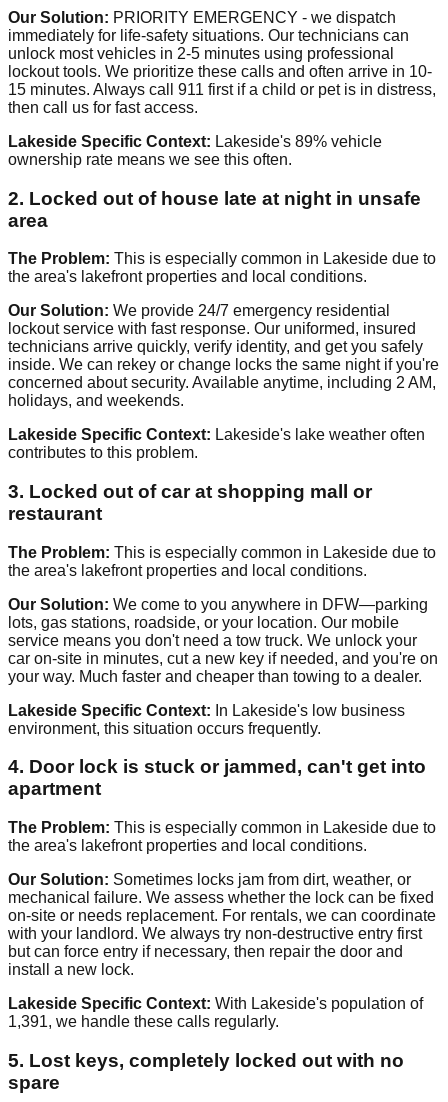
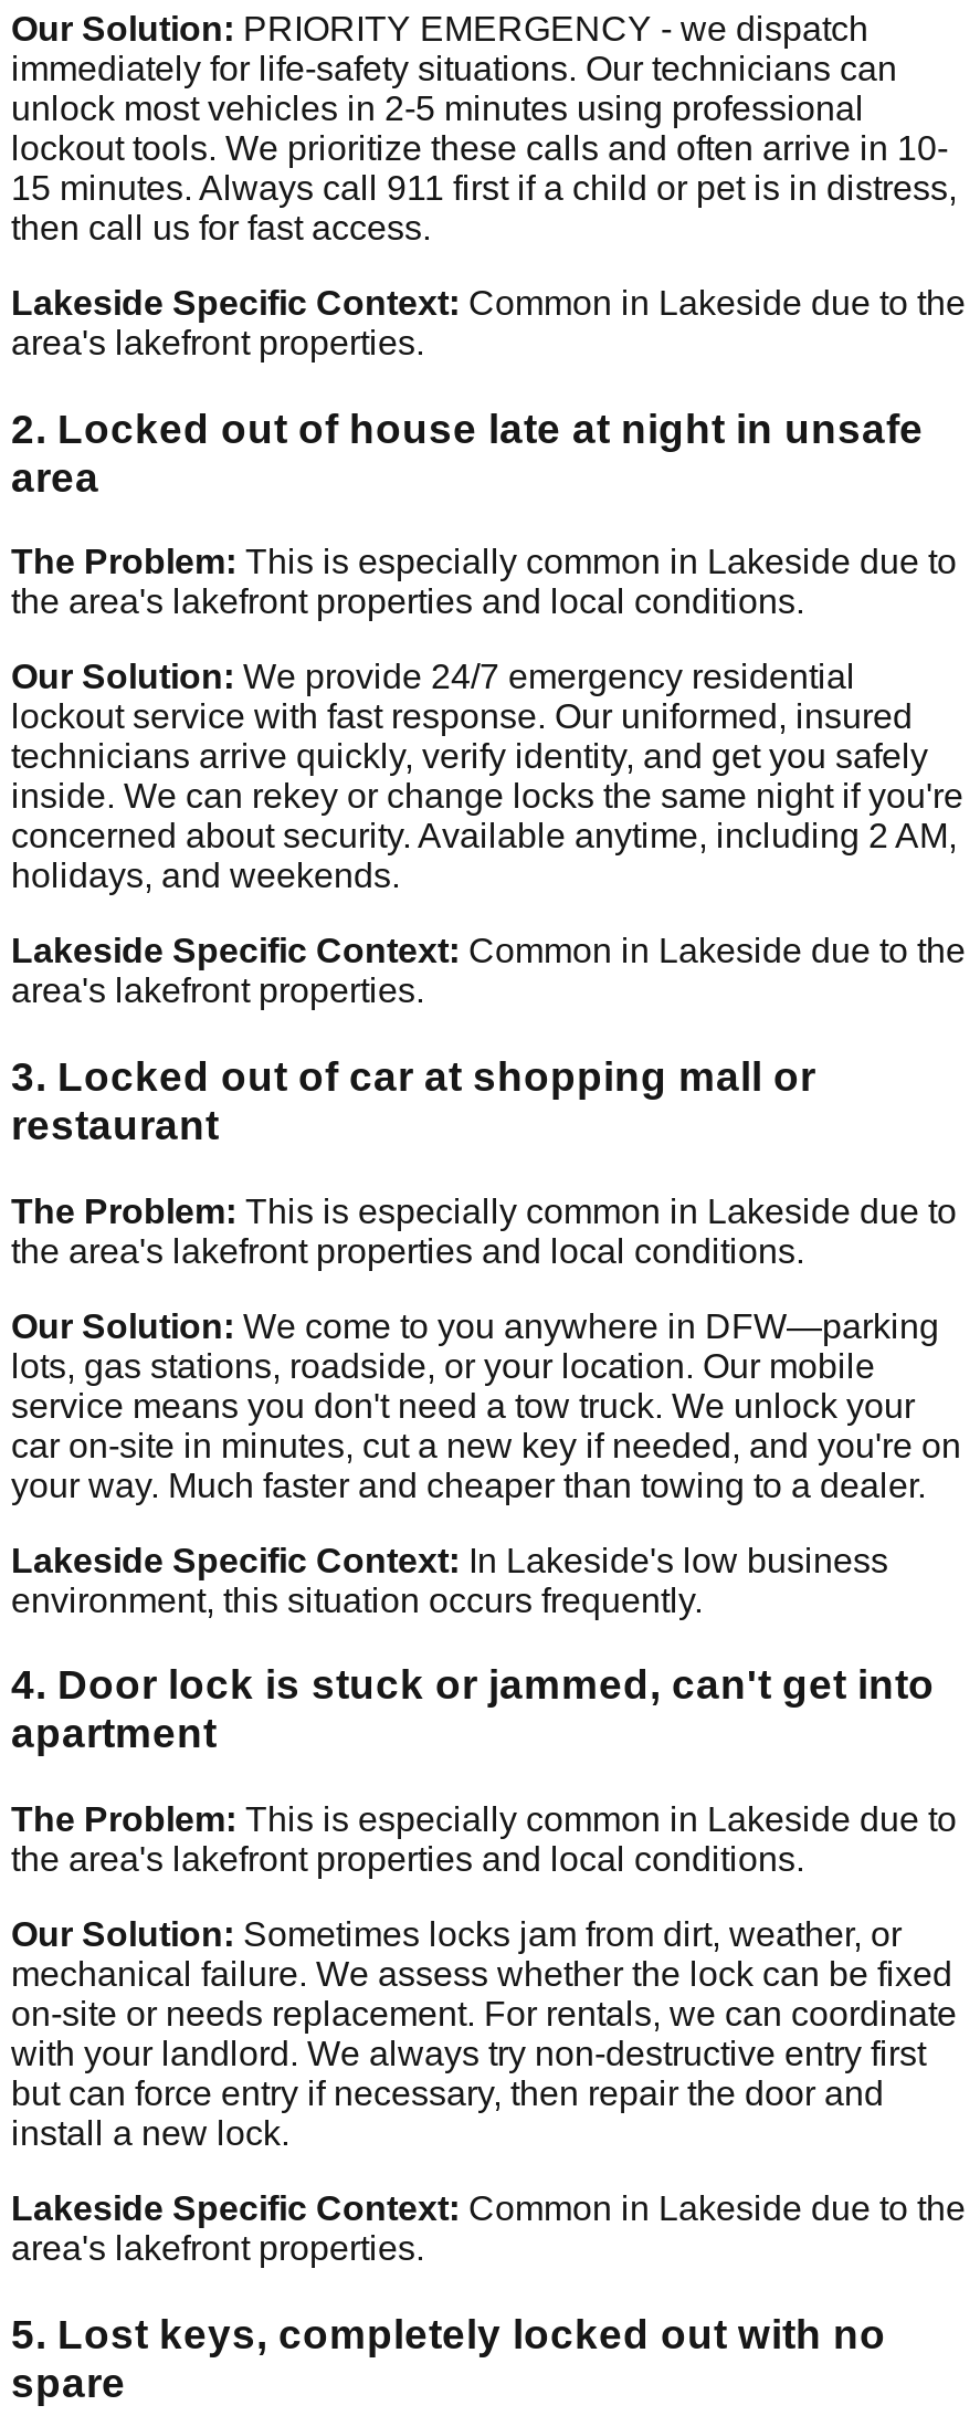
- Lakeside Specific Context: Lakeside's 89% vehicle
- ownership rate means we see this often.
+ Lakeside Specific Context: Common in Lakeside due to the
+ area's lakefront properties.

- Lakeside Specific Context: Lakeside's lake weather often
- contributes to this problem.
+ Lakeside Specific Context: Common in Lakeside due to the
+ area's lakefront properties.

- Lakeside Specific Context: With Lakeside's population of
- 1,391, we handle these calls regularly.
+ Lakeside Specific Context: Common in Lakeside due to the
+ area's lakefront properties.
